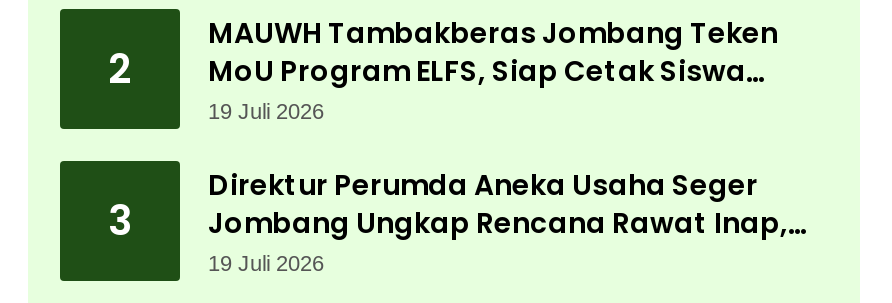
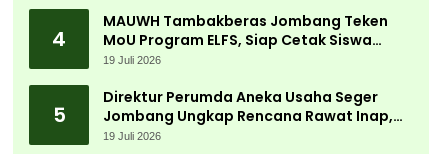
- 2 MoU Program ELFS, Siap Cetak Siswa
+ 4 MoU Program ELFS, Siap Cetak Siswa

- 3 Jombang Ungkap Rencana Rawat Inap,
+ 5 Jombang Ungkap Rencana Rawat Inap,
